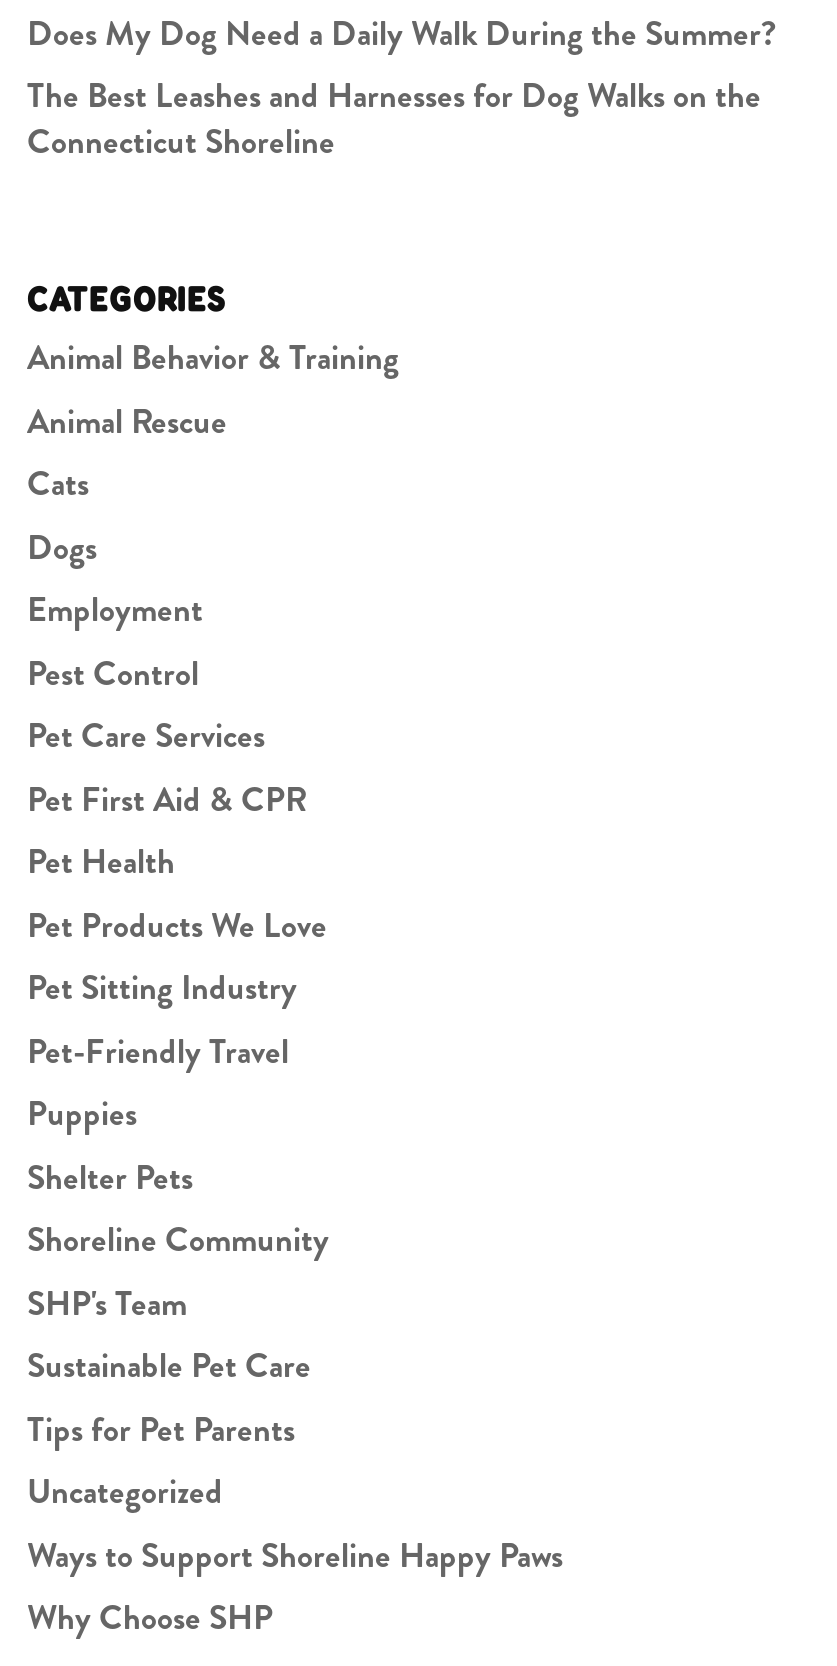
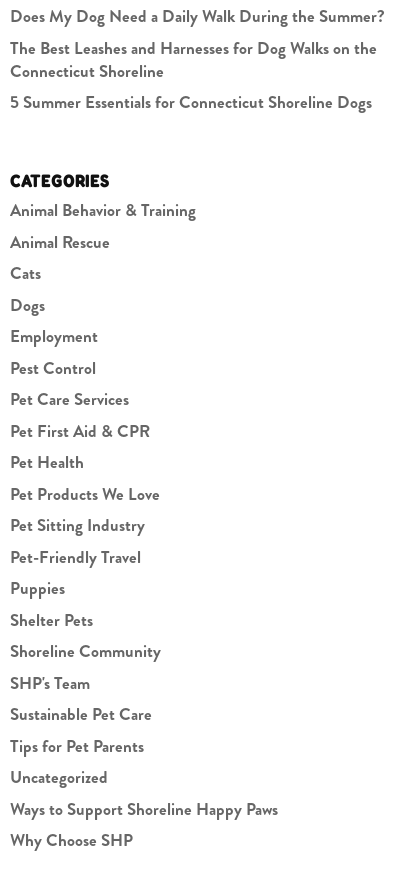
+ 5 Summer Essentials for Connecticut Shoreline Dogs
